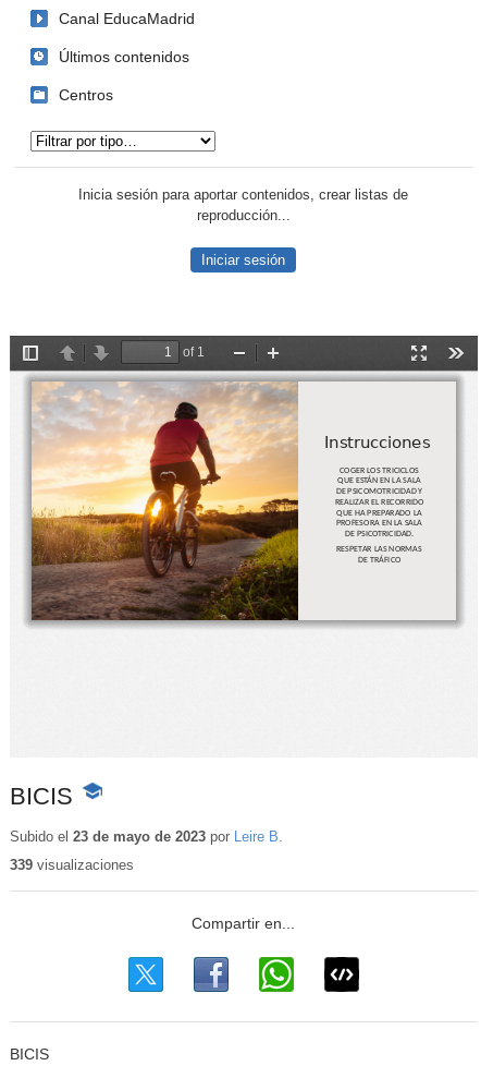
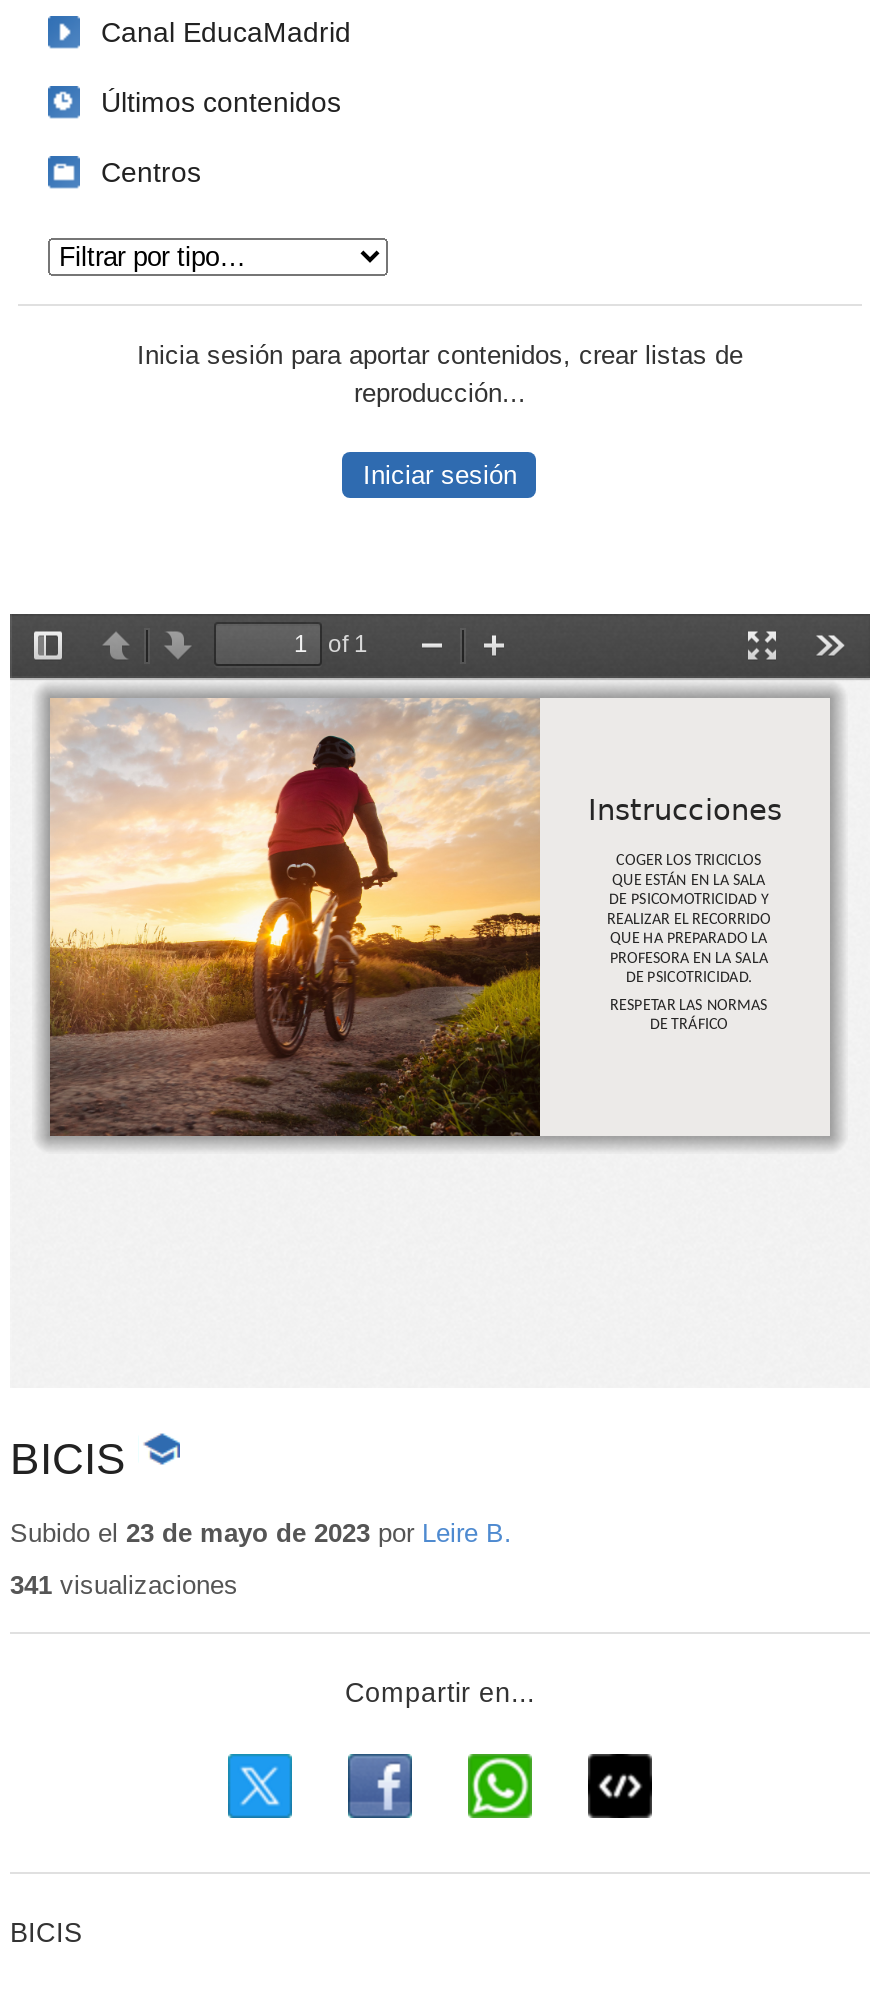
- 339 visualizaciones
+ 341 visualizaciones
